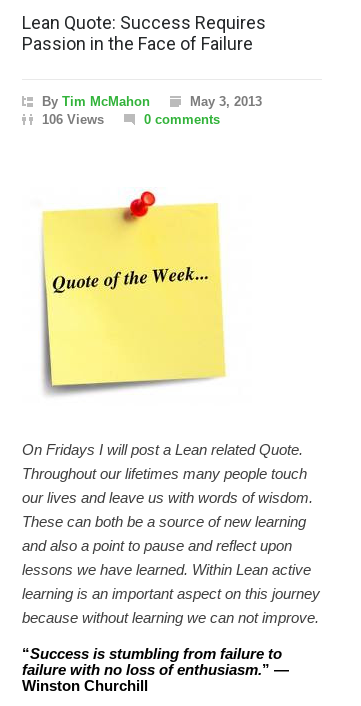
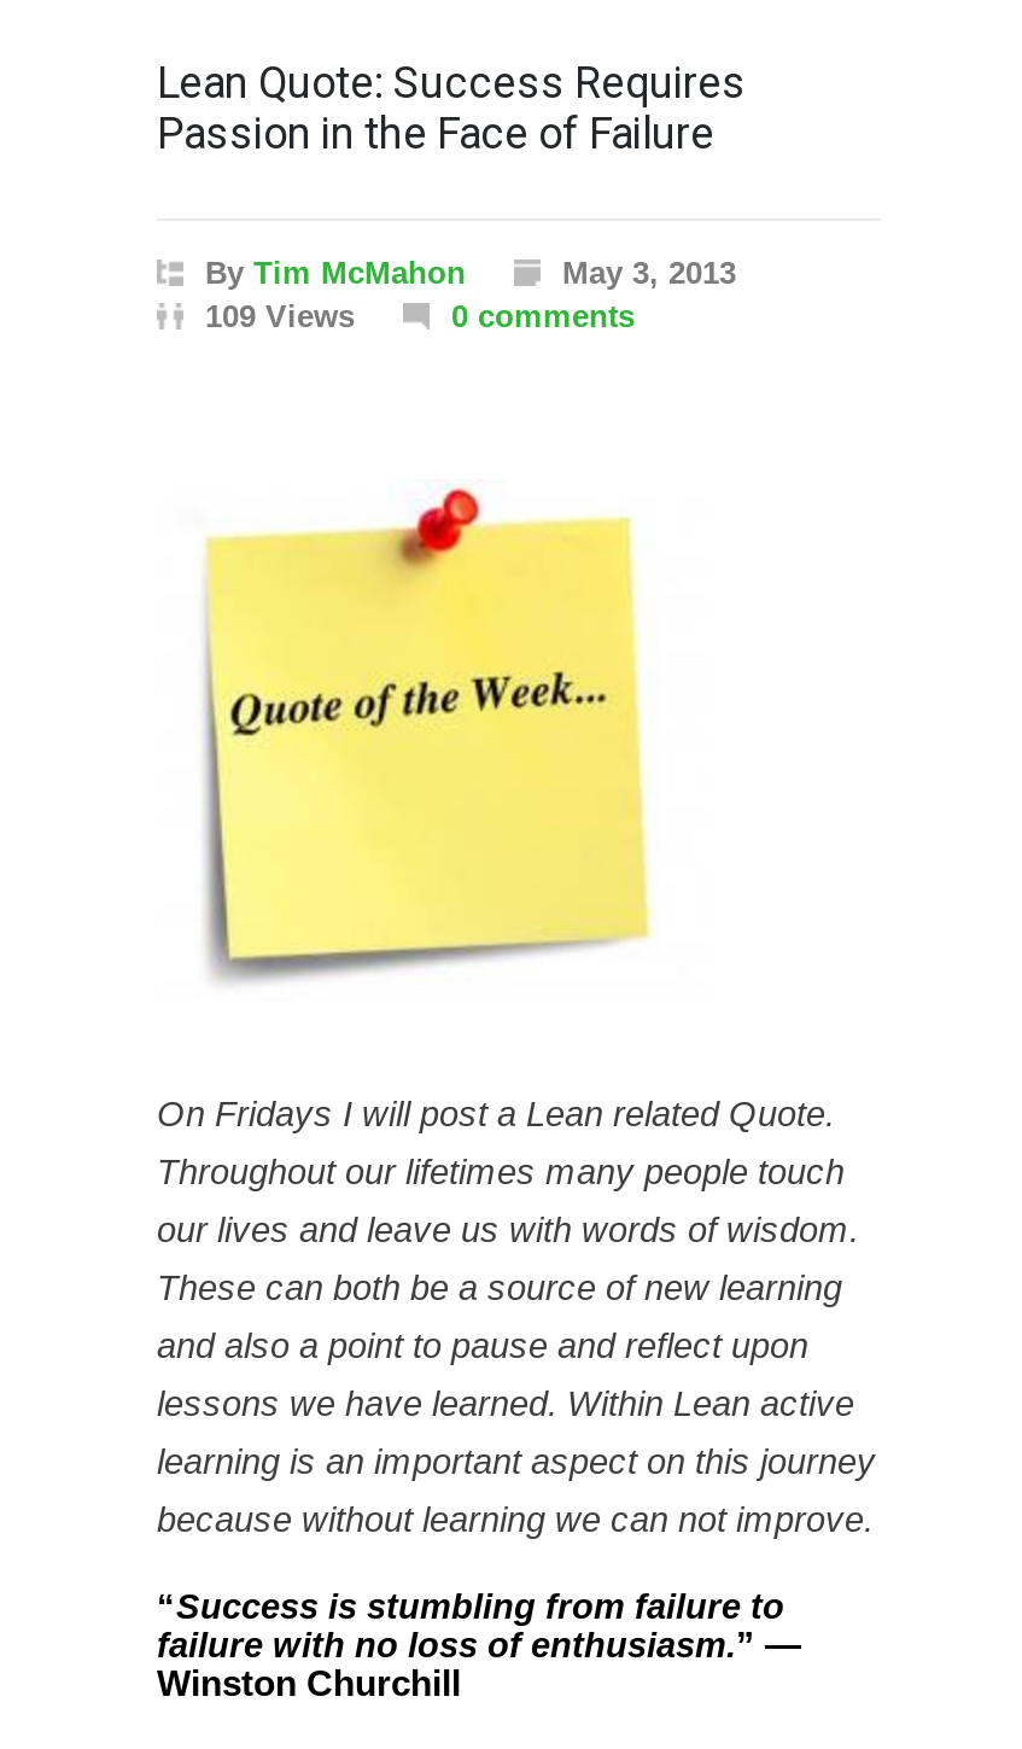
- 106 Views
+ 109 Views
